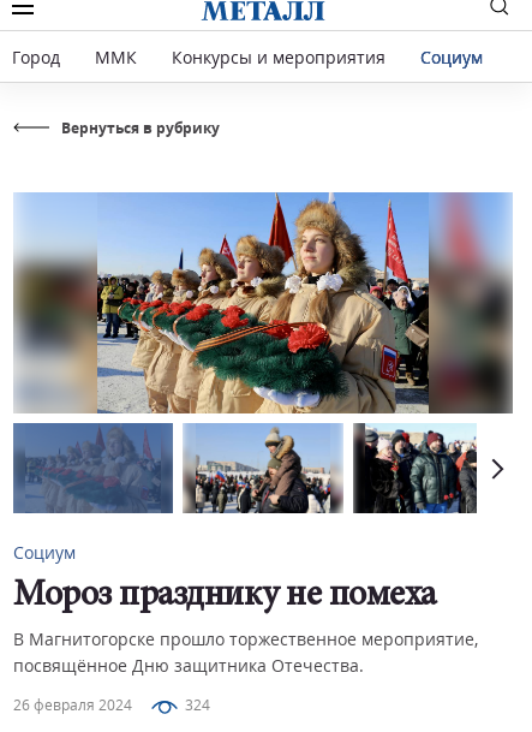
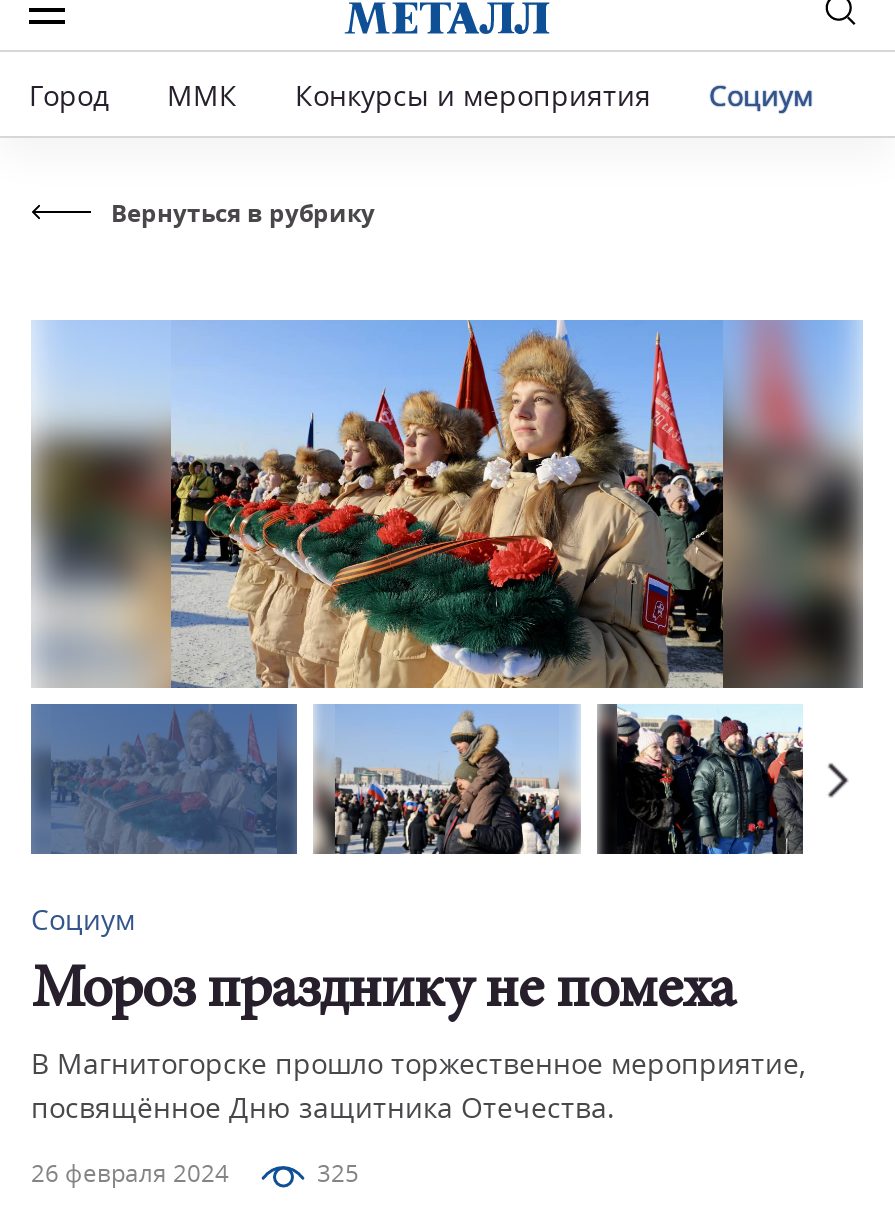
- 324
+ 325
